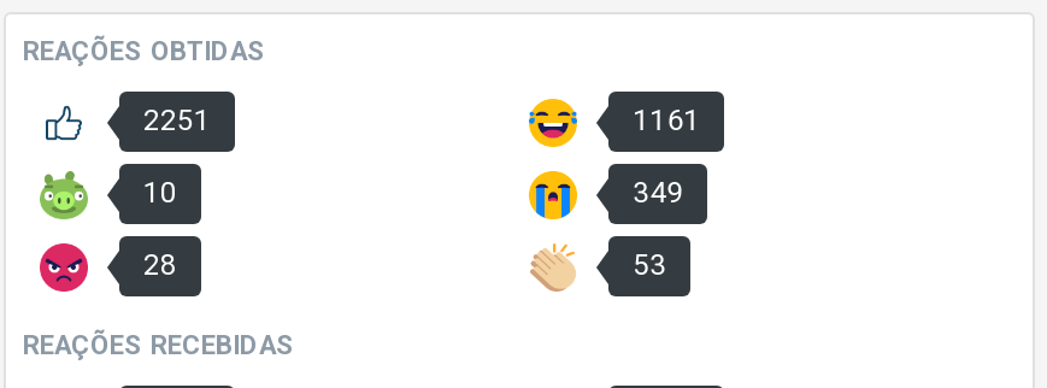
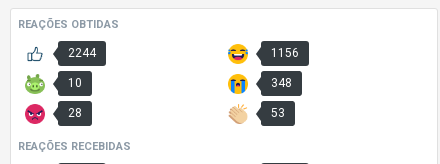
- 2251
+ 2244

- 1161
+ 1156

- 349
+ 348
